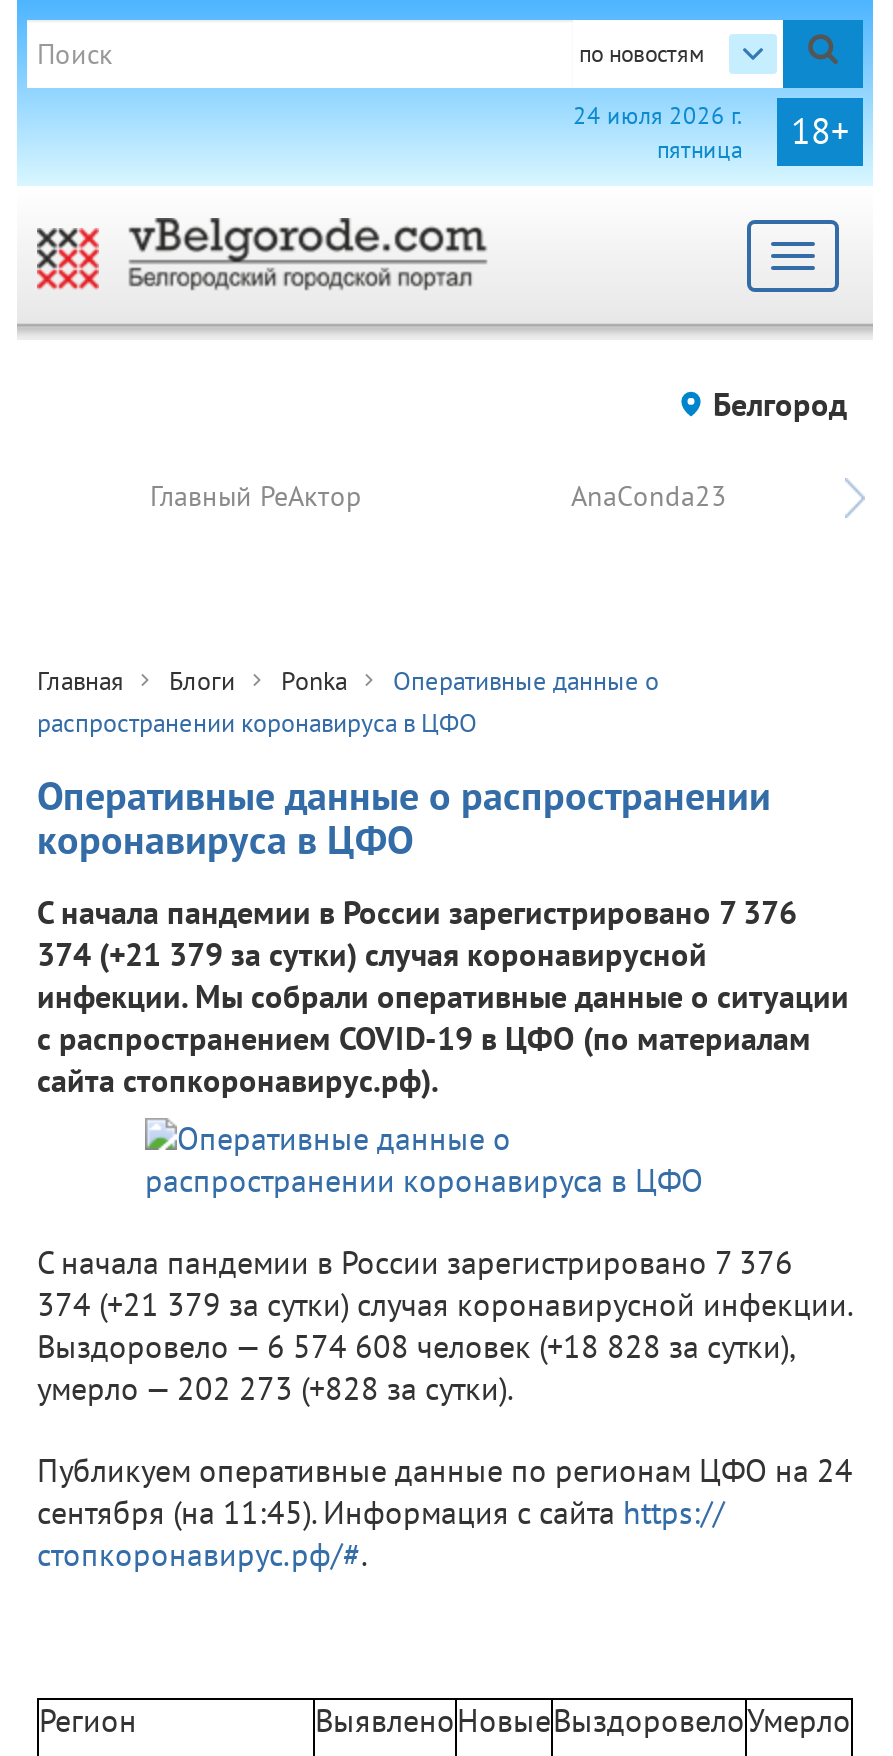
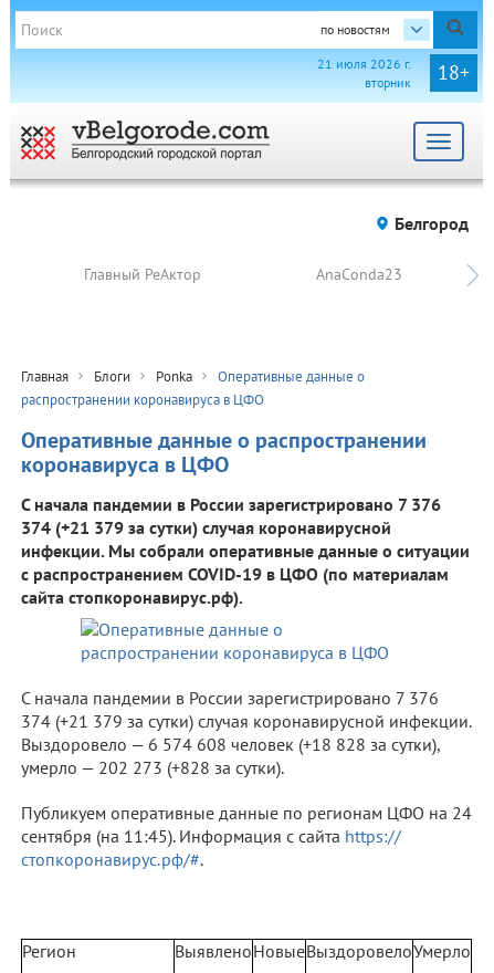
- 24 июля 2026 г.
- пятница
+ 21 июля 2026 г.
+ вторник
